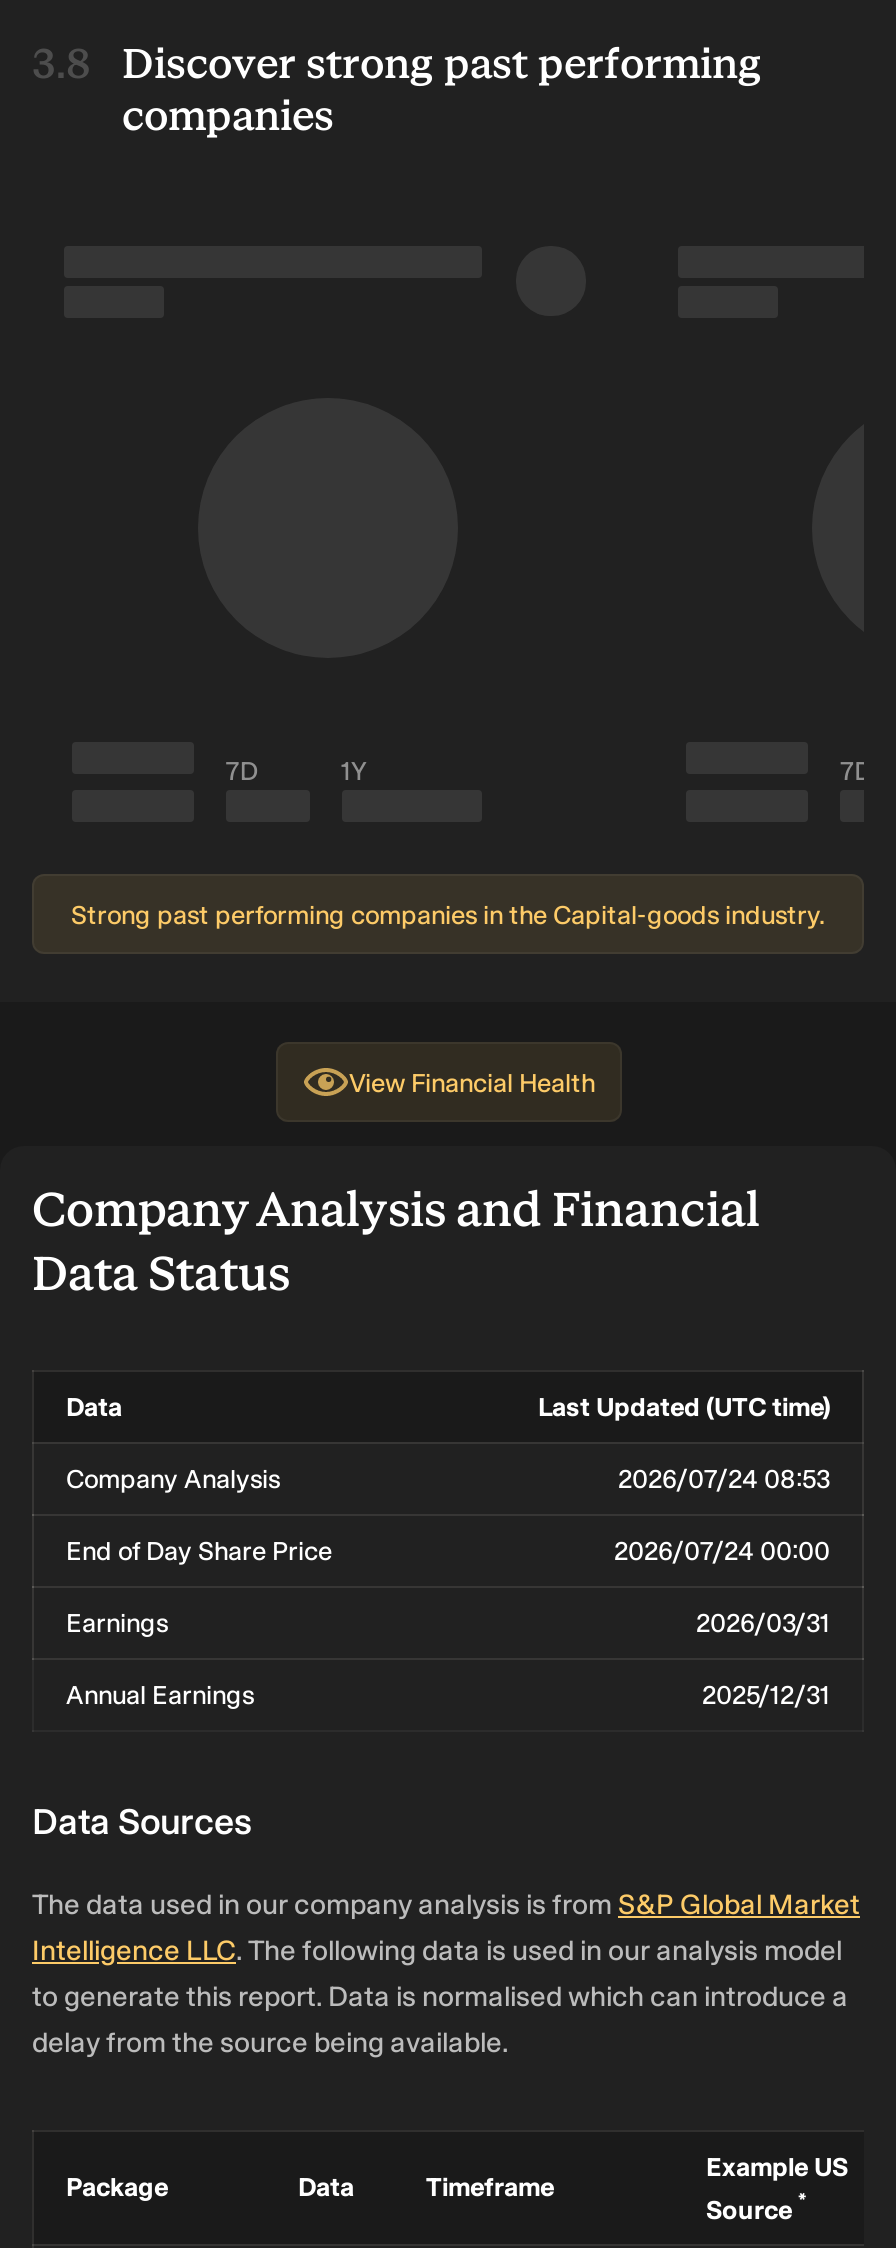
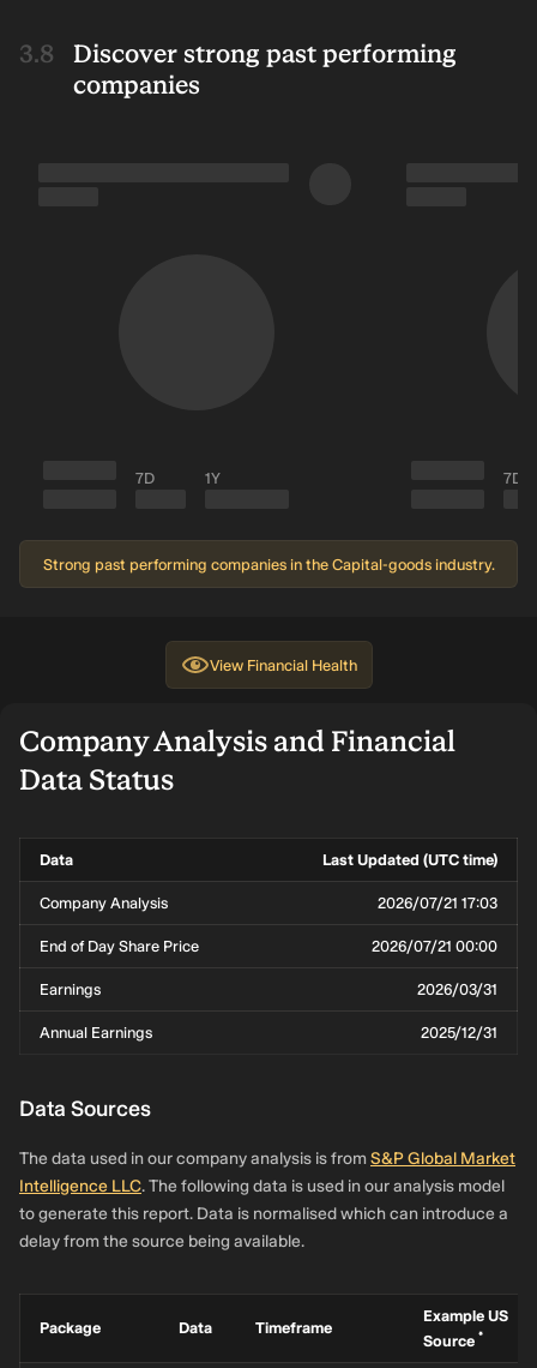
- 2026/07/24 08:53
+ 2026/07/21 17:03

- 2026/07/24 00:00
+ 2026/07/21 00:00
